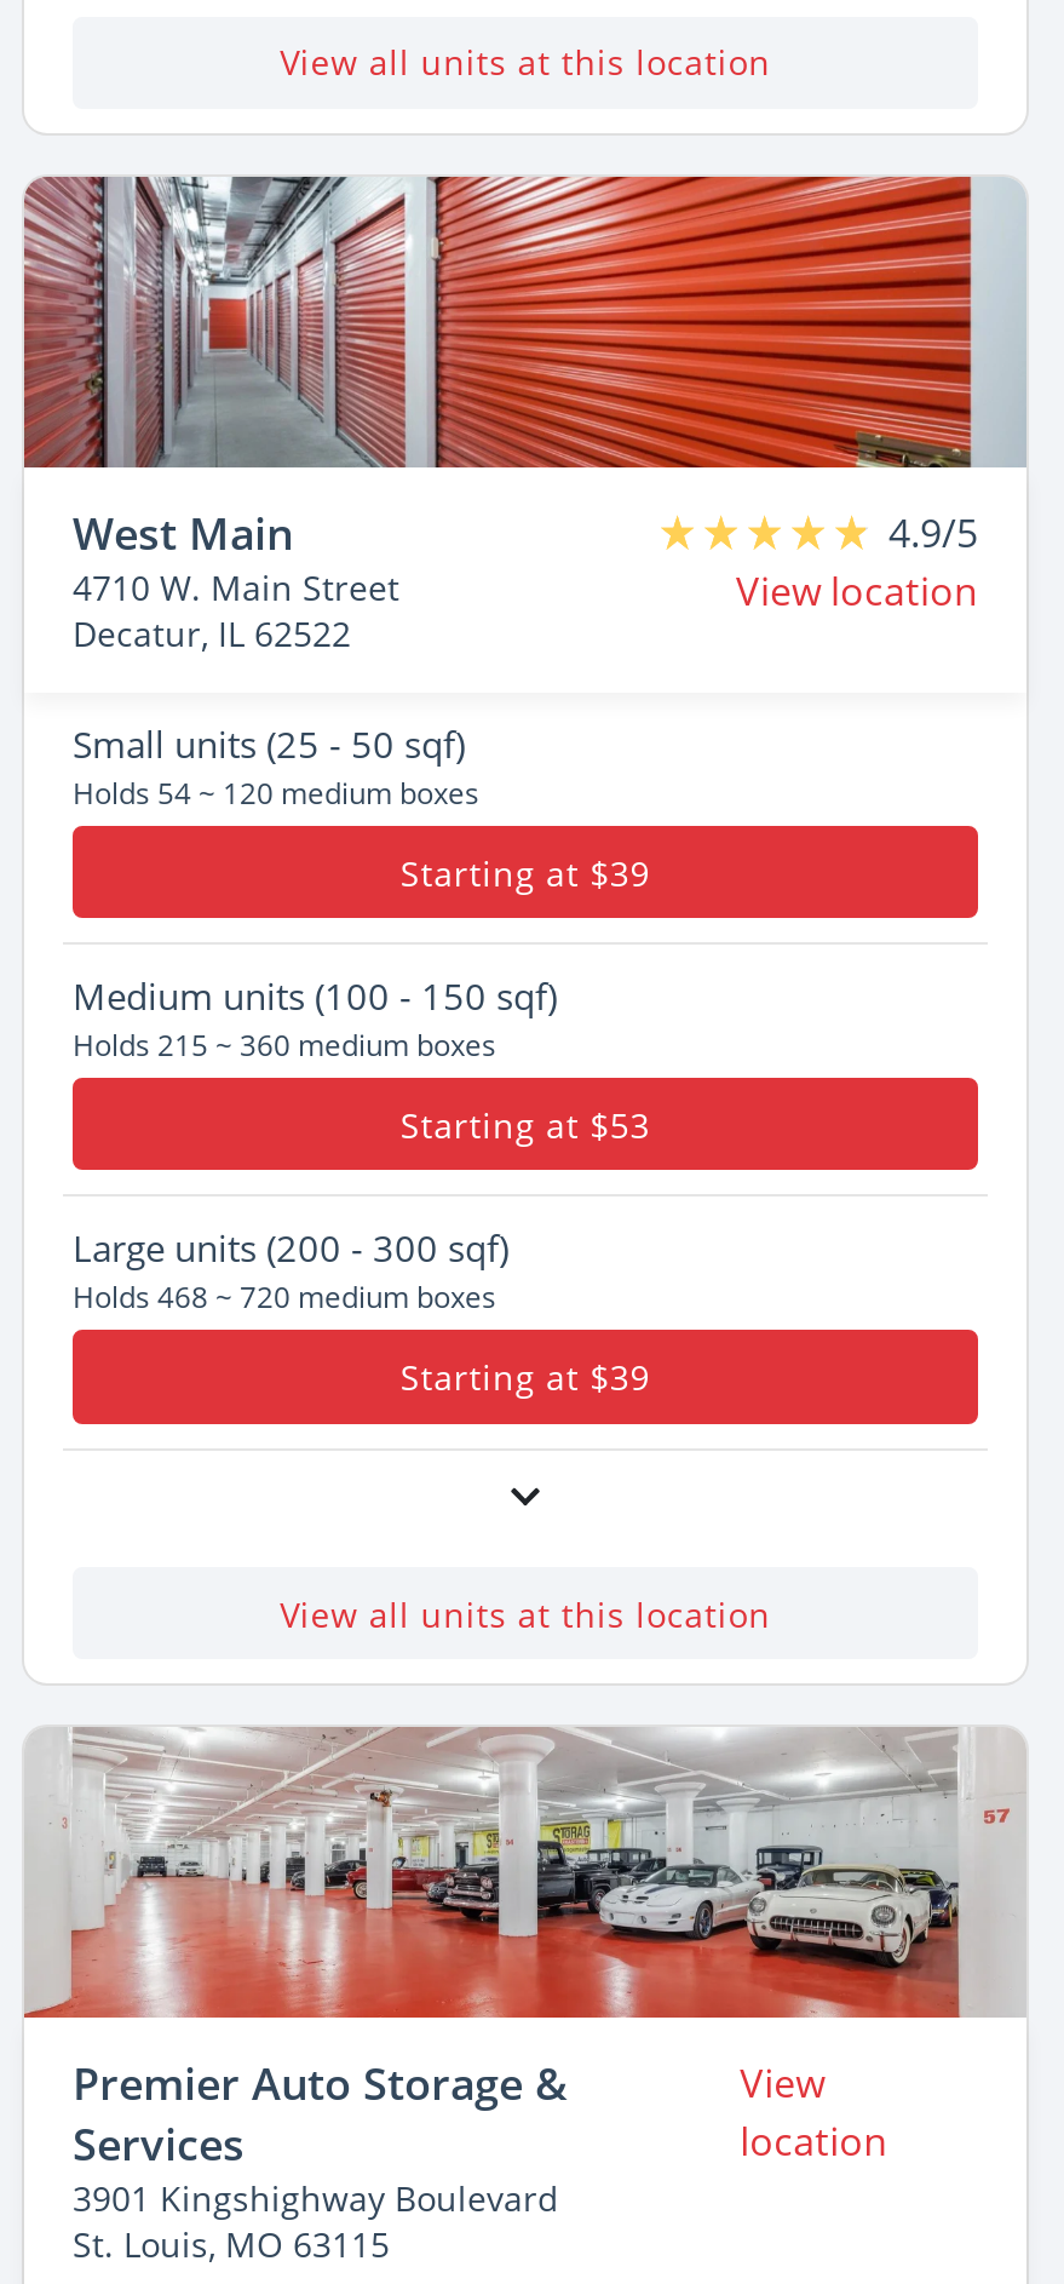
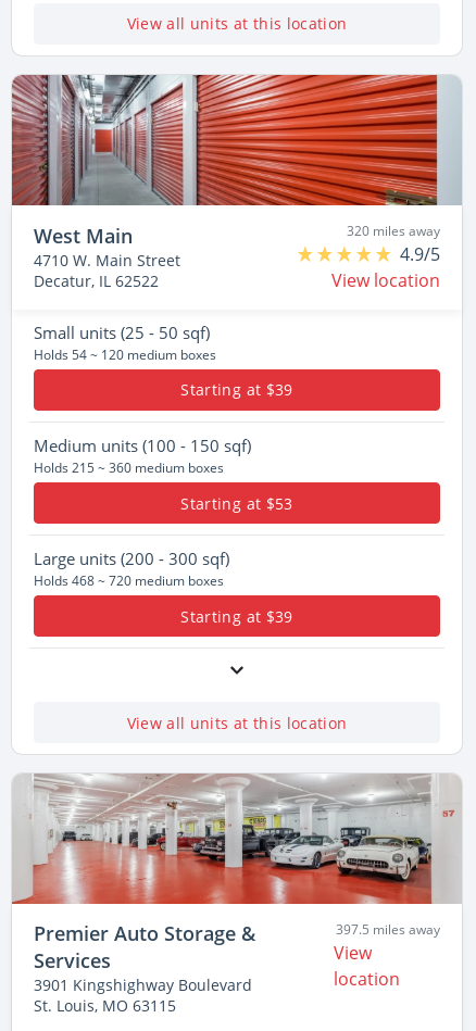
+ 320 miles away

moved down: View | location

+ 397.5 miles away
